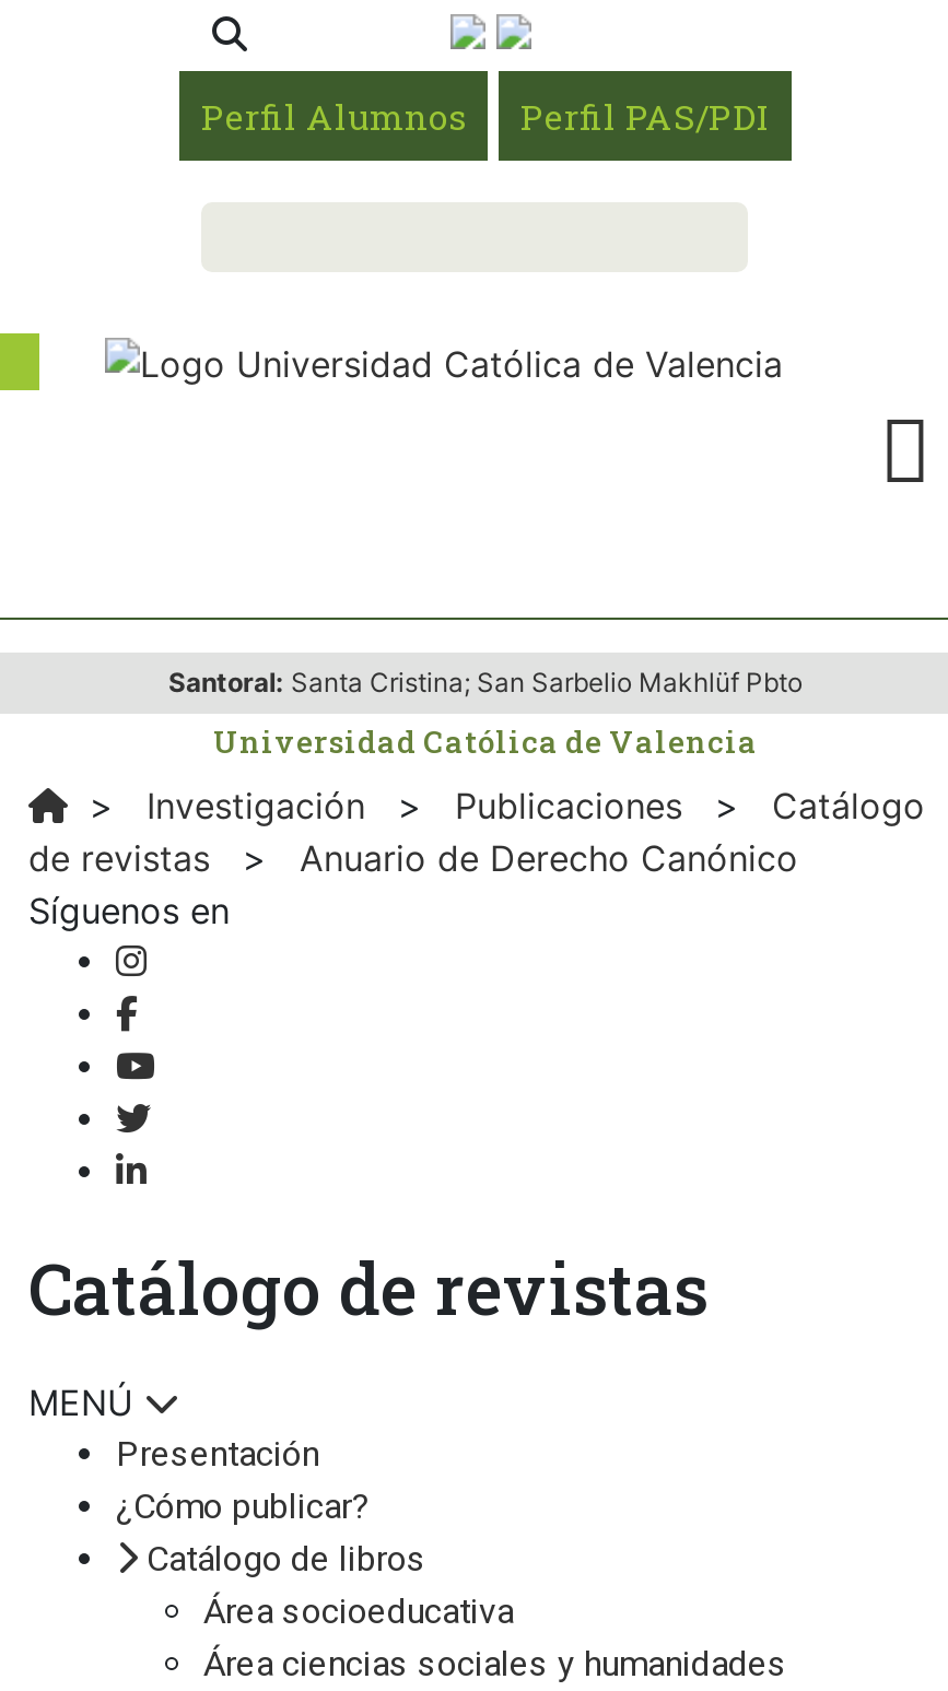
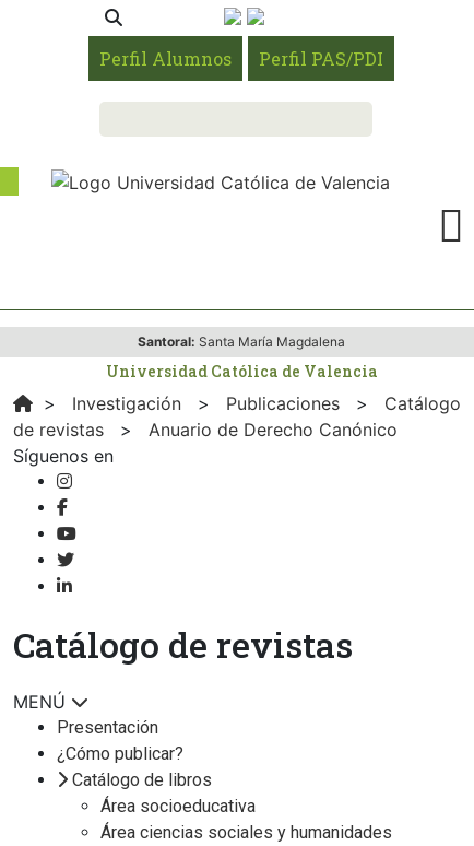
- Santoral: Santa Cristina; San Sarbelio Makhlüf Pbto
+ Santoral: Santa María Magdalena
